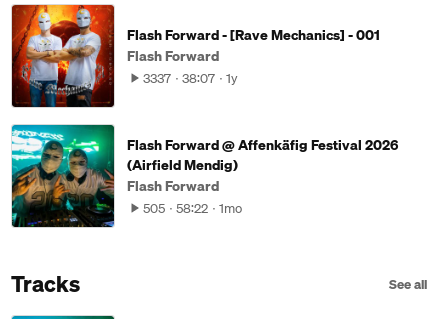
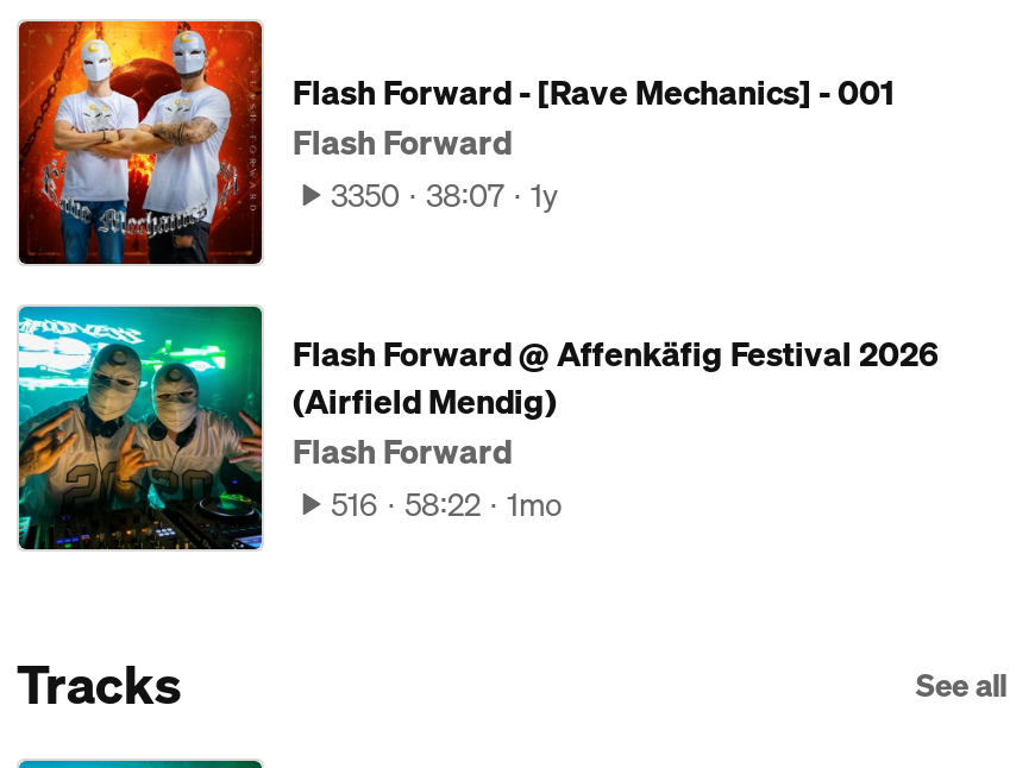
- 3337 38:07 1y
+ 3350 38:07 1y

- 505 58:22 1mo
+ 516 58:22 1mo
